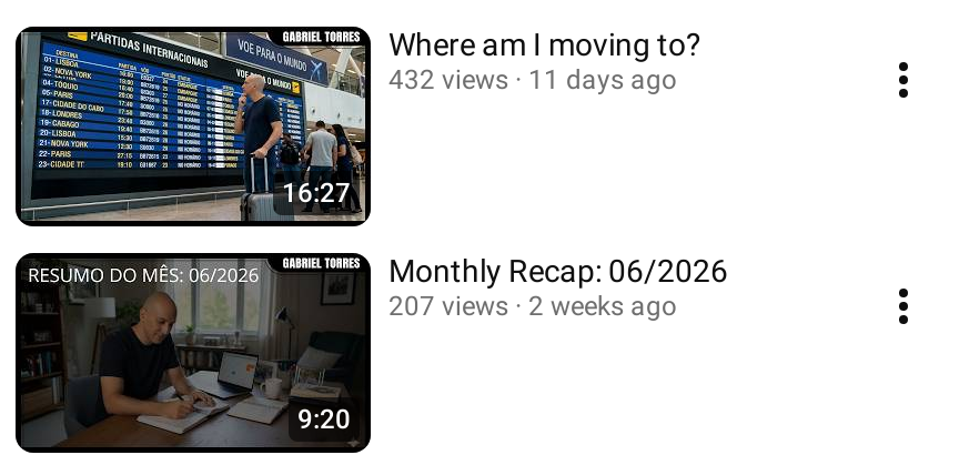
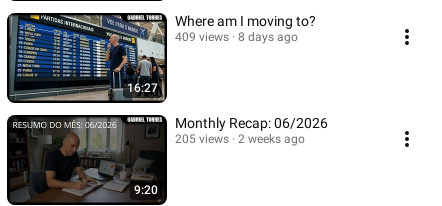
- 432 views
+ 409 views

- 11 days ago
+ 8 days ago

- 207 views 2 weeks ago
+ 205 views 2 weeks ago
